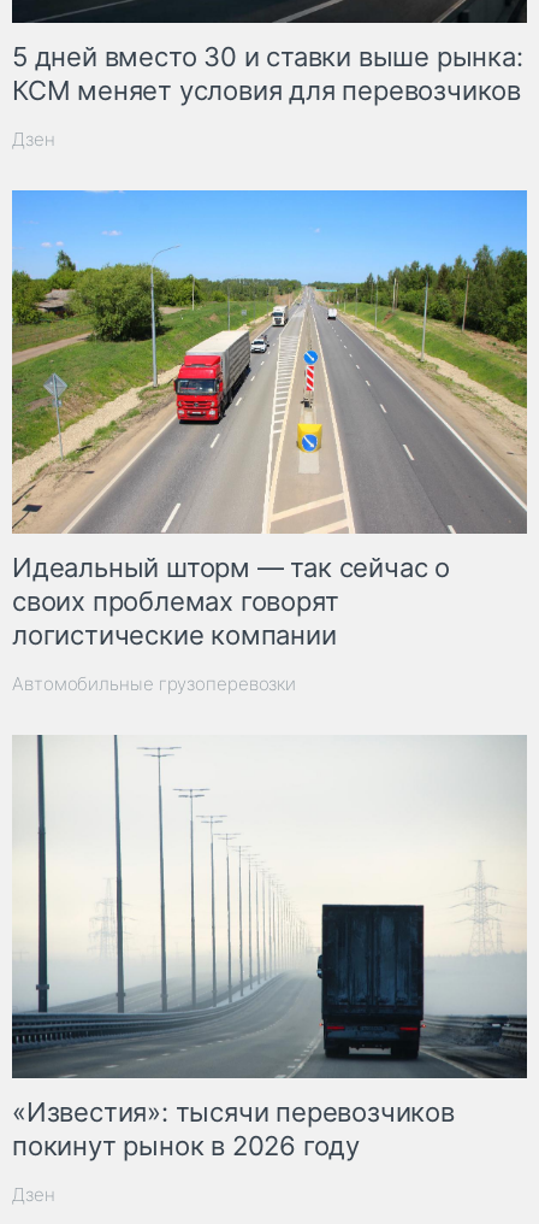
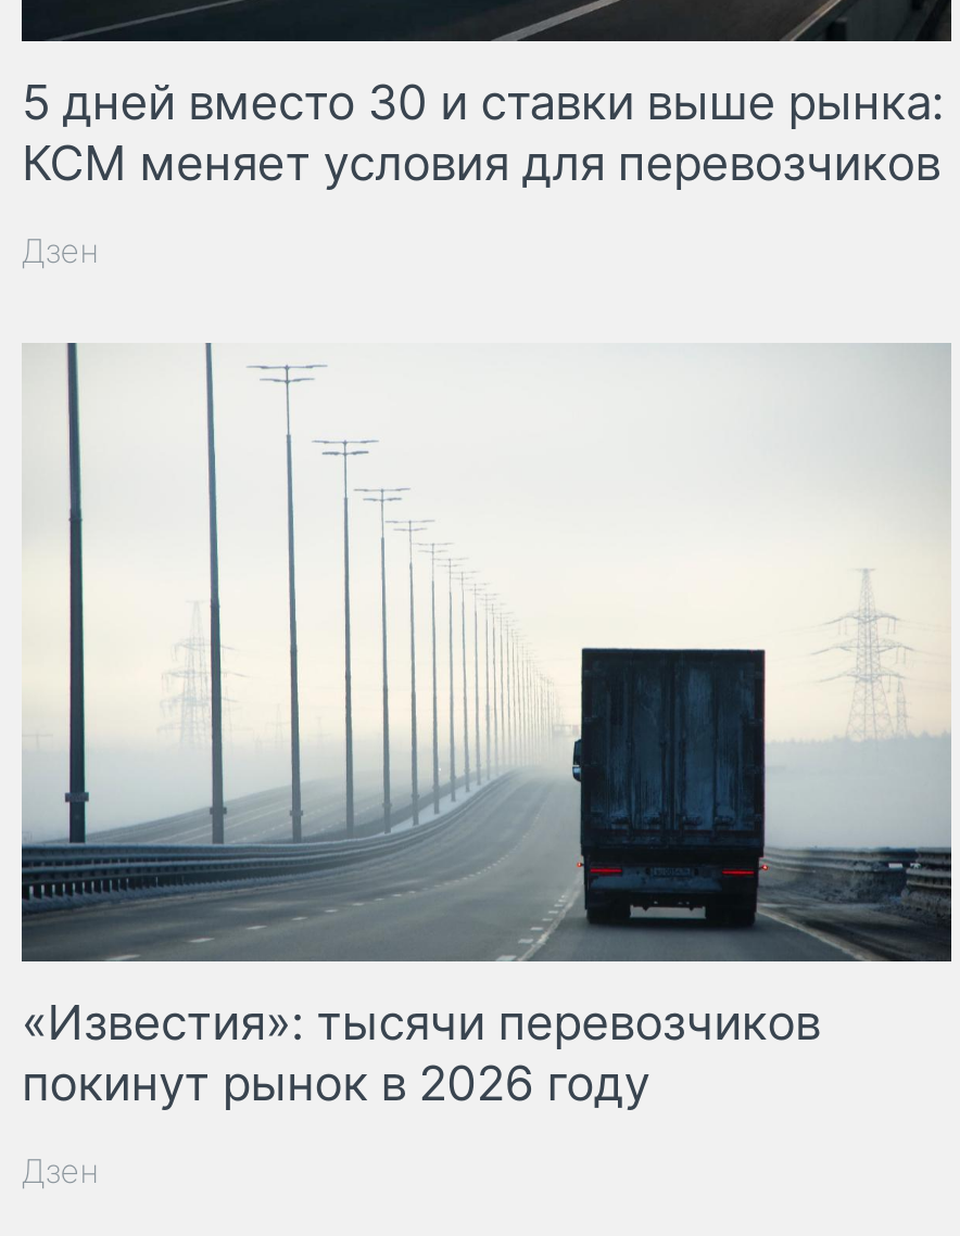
- [image]
- Идеальный шторм — так сейчас о
- своих проблемах говорят
- логистические компании
- Автомобильные грузоперевозки
